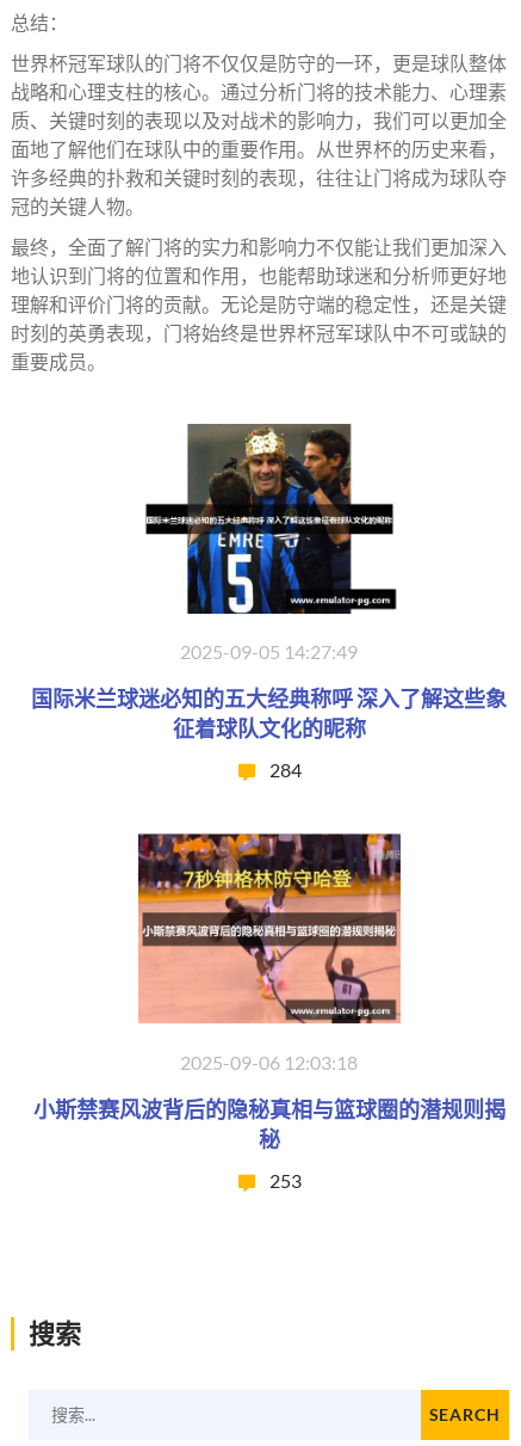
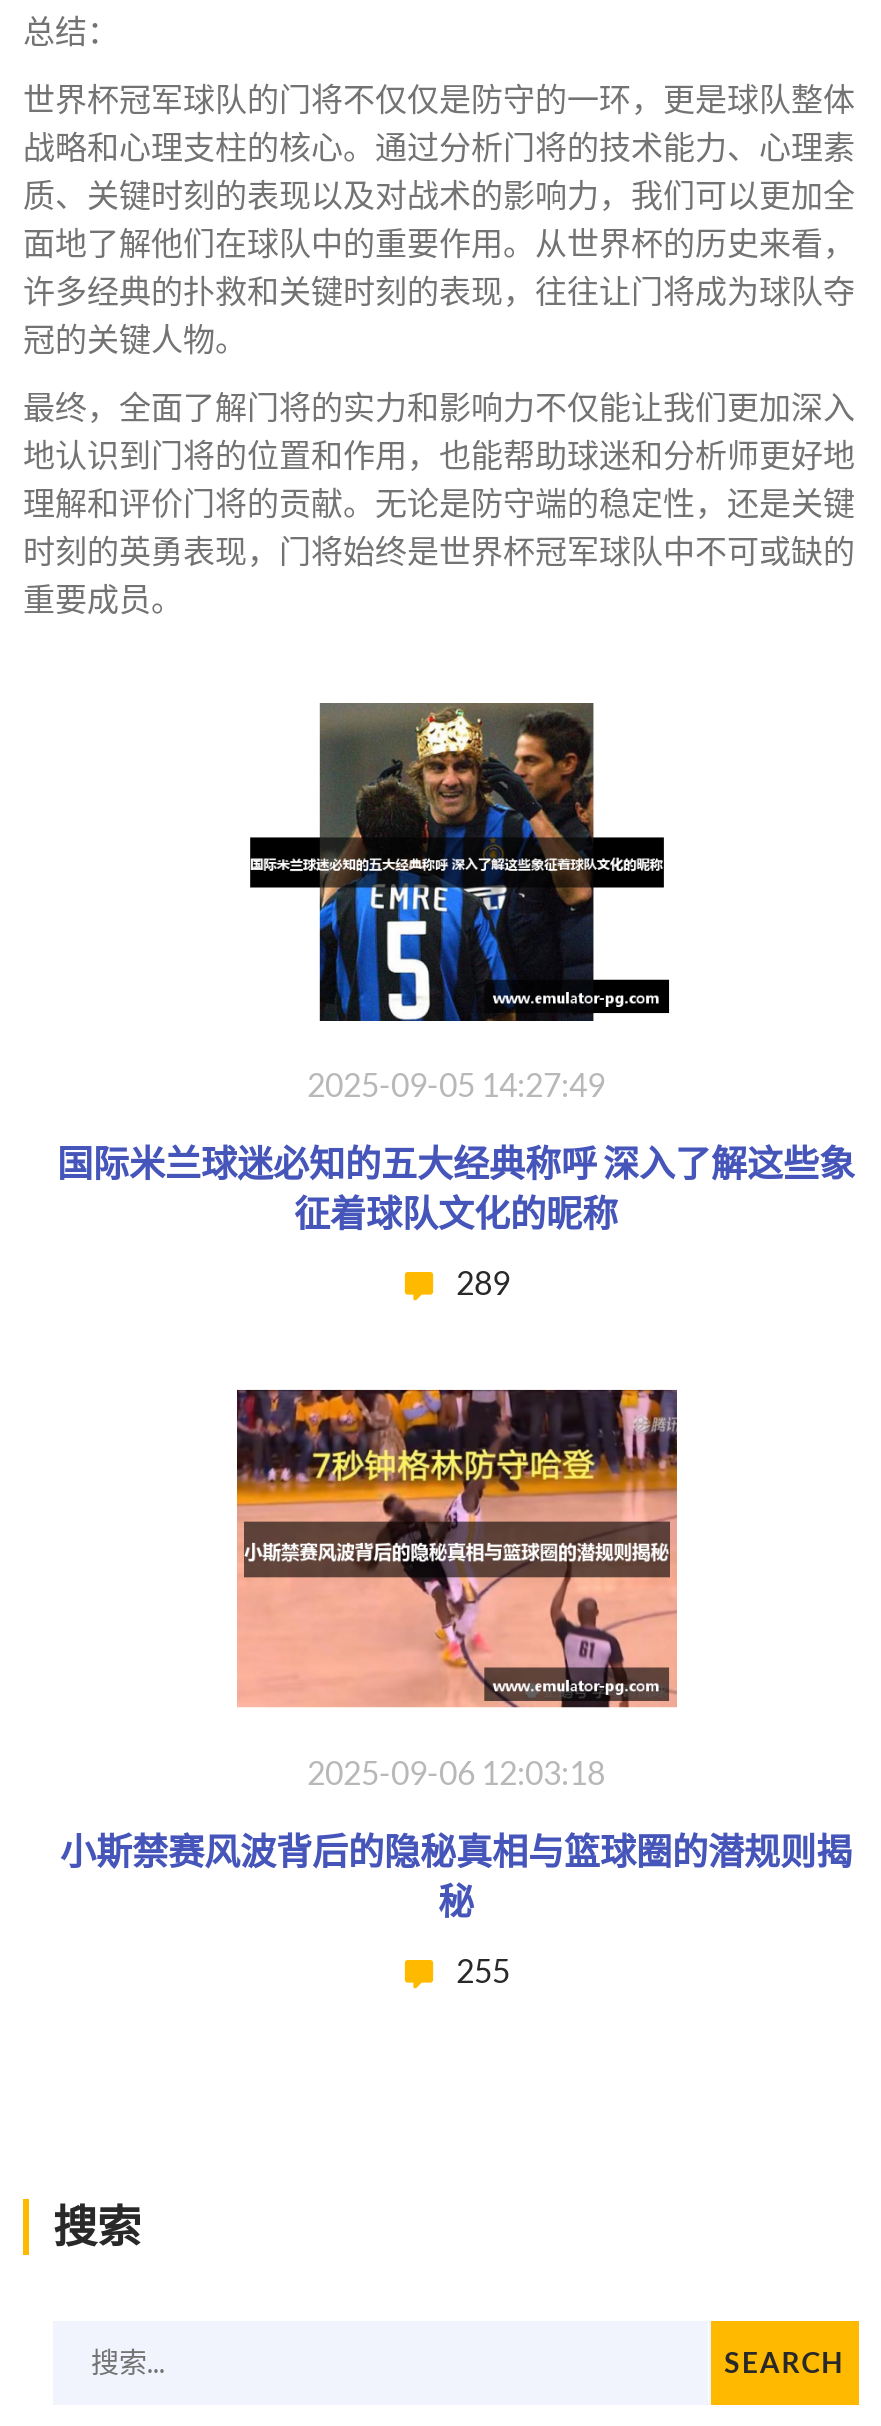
- 284
+ 289

- 253
+ 255
